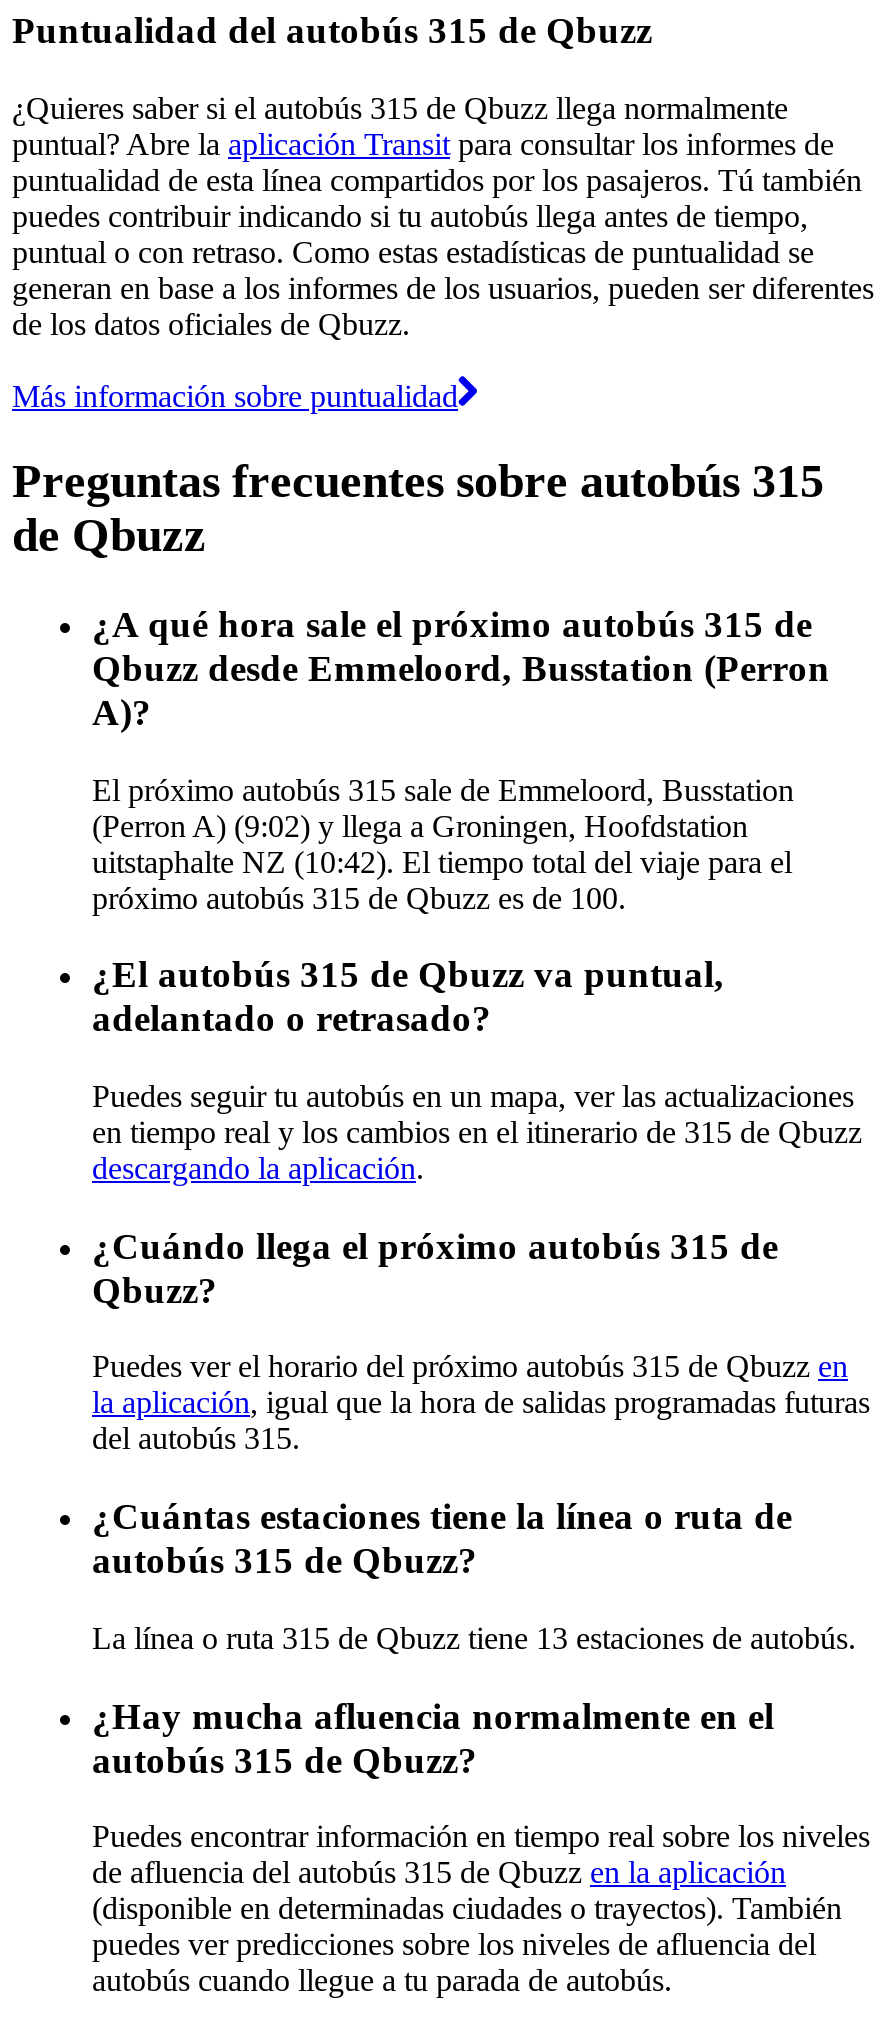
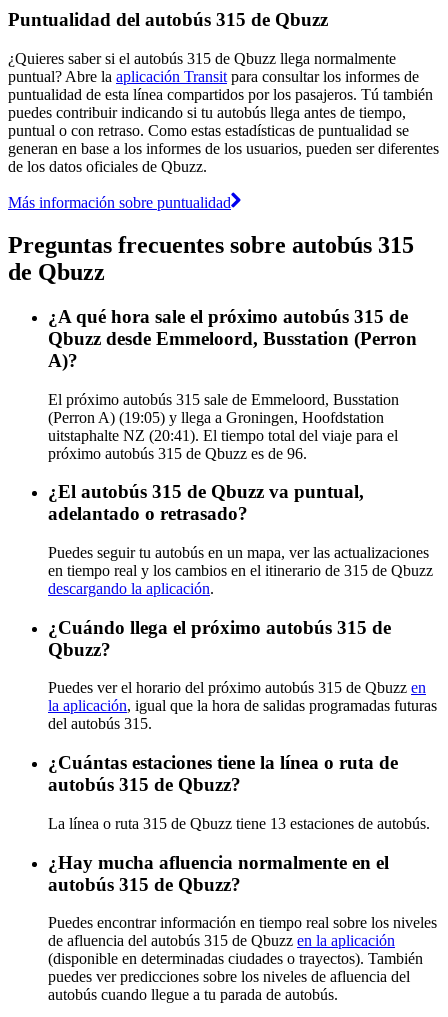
- (Perron A) (9:02) y llega a Groningen, Hoofdstation
+ (Perron A) (19:05) y llega a Groningen, Hoofdstation

- uitstaphalte NZ (10:42). El tiempo total del viaje para el
+ uitstaphalte NZ (20:41). El tiempo total del viaje para el

- próximo autobús 315 de Qbuzz es de 100.
+ próximo autobús 315 de Qbuzz es de 96.
